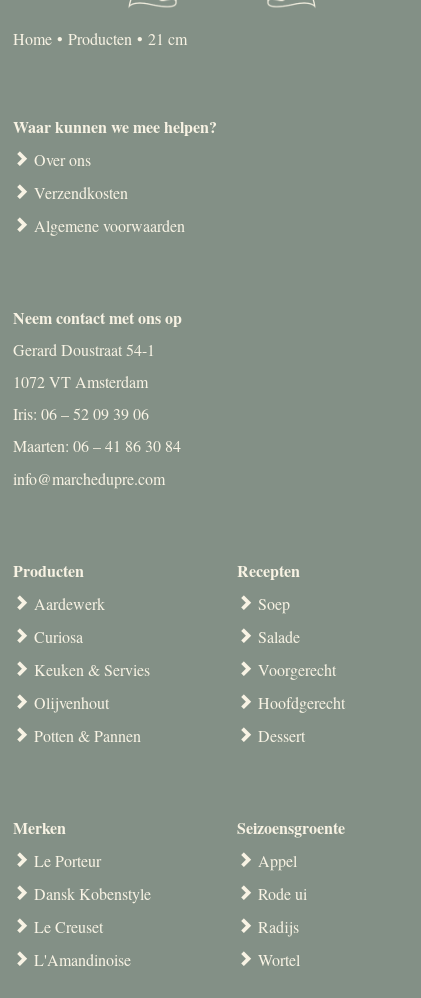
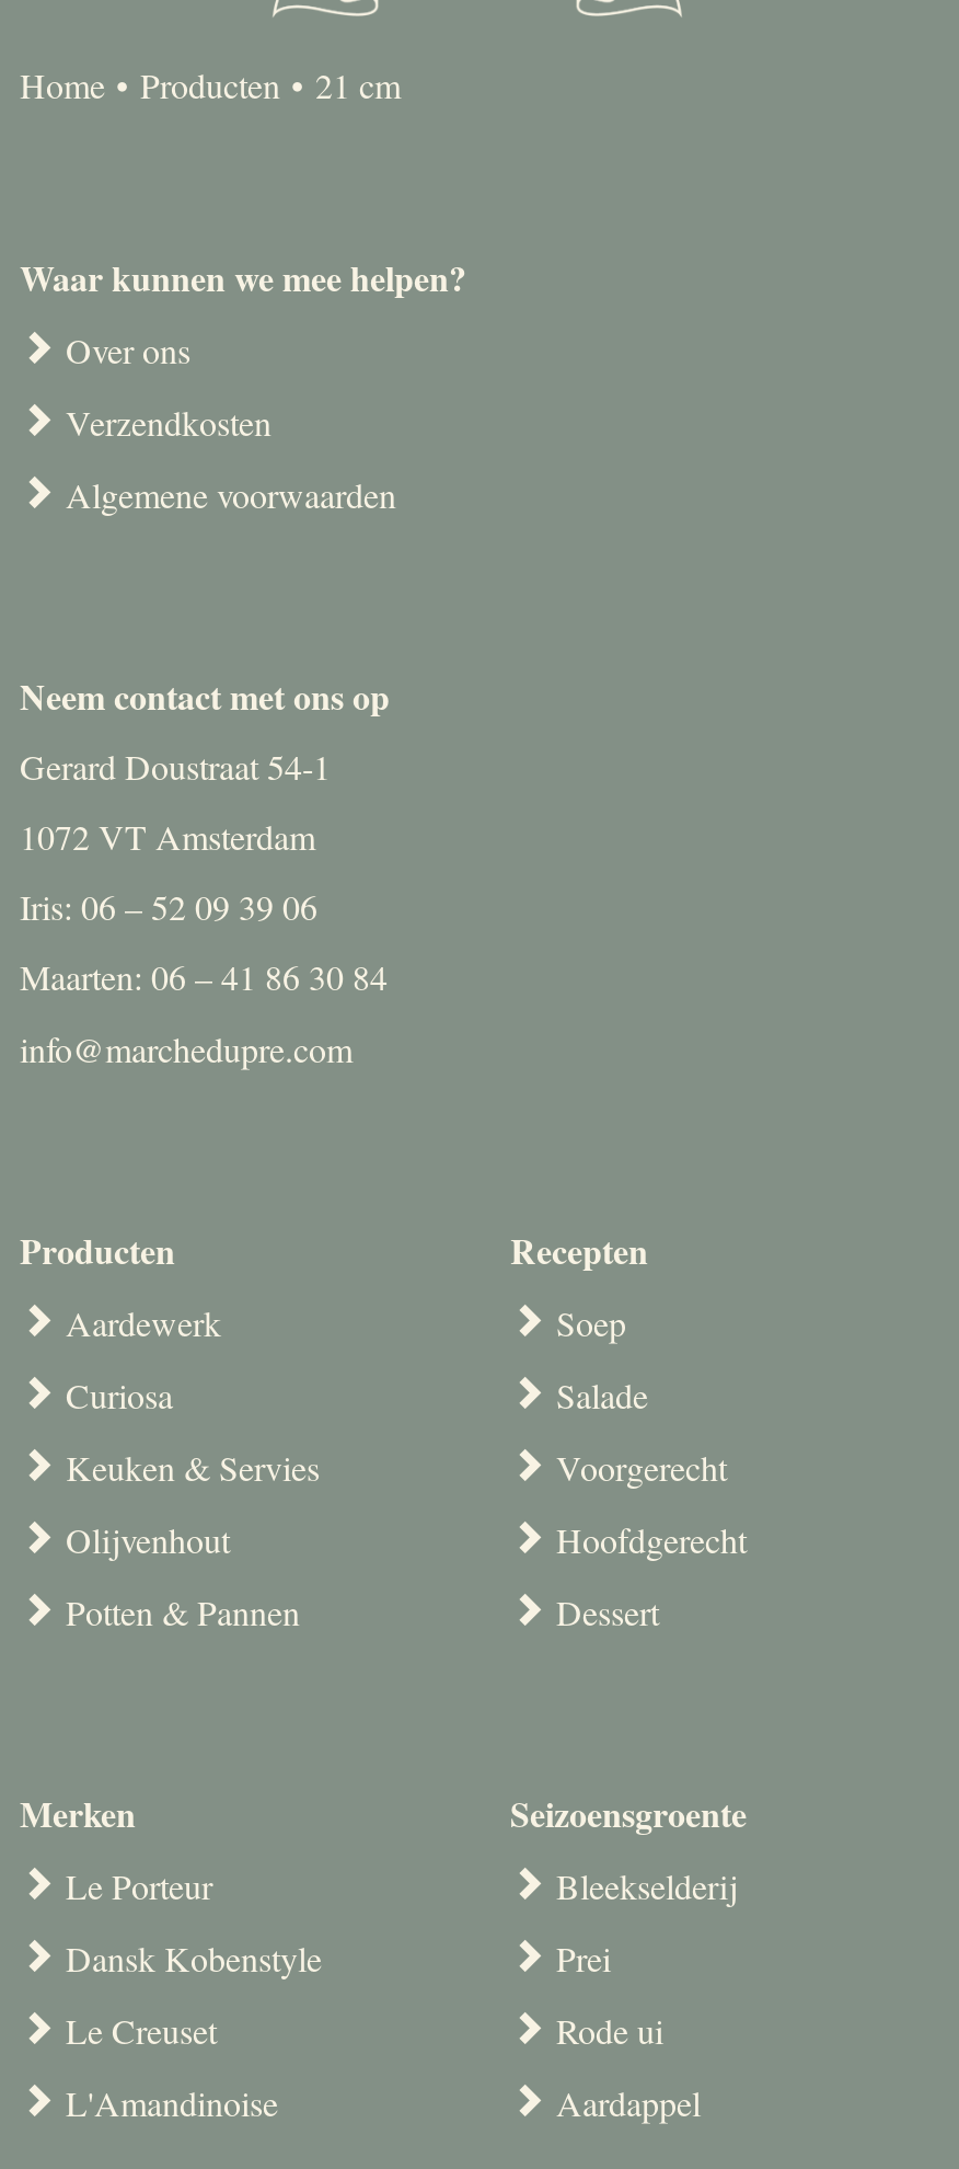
- Appel
+ Bleekselderij
+ Prei

moved down: Rode ui

- Radijs
- Wortel
+ Aardappel
